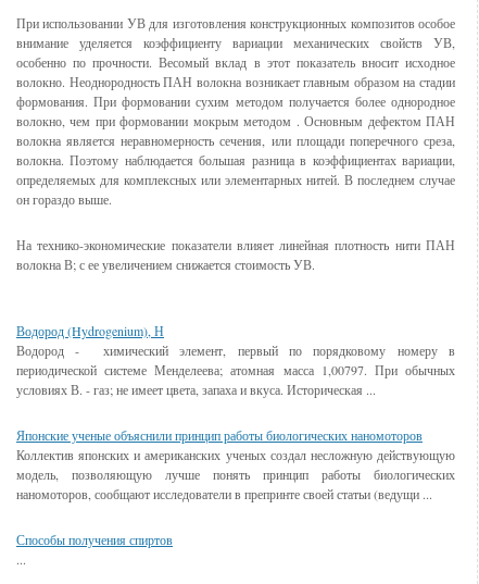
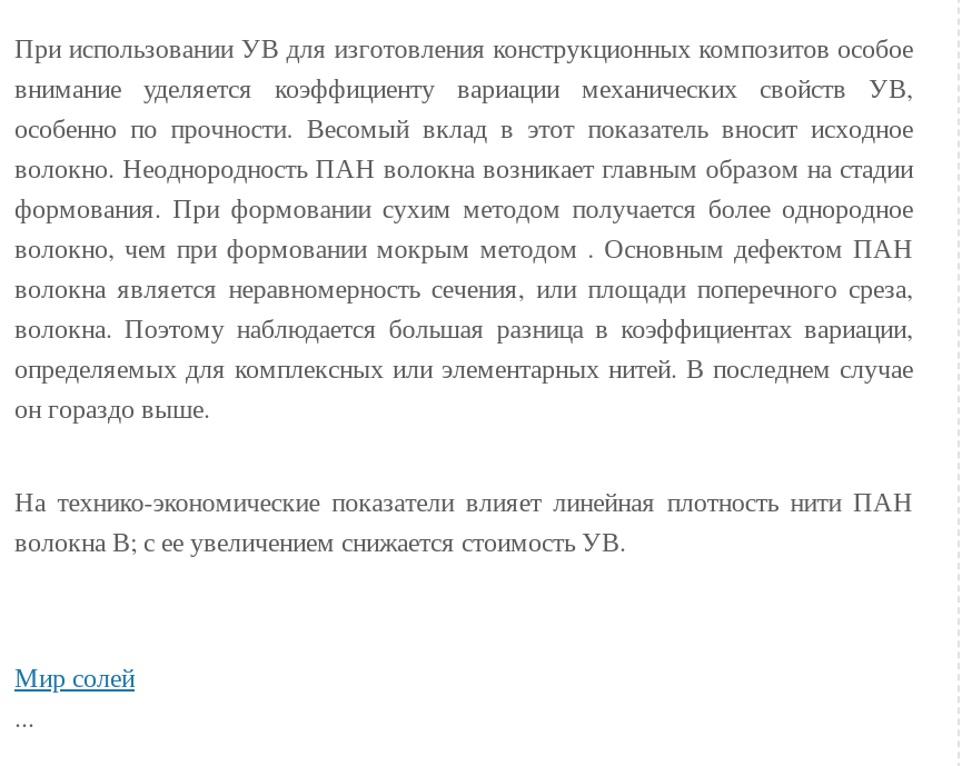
- Водород (Hydrogenium), Н
- Водород - химический элемент, первый по порядковому номеру в
- периодической системе Менделеева; атомная масса 1,00797. При обычных
- условиях В. - газ; не имеет цвета, запаха и вкуса. Историческая ...
- Японские ученые объяснили принцип работы биологических наномоторов
- Коллектив японских и американских ученых создал несложную действующую
- модель, позволяющую лучше понять принцип работы биологических
- наномоторов, сообщают исследователи в препринте своей статьи (ведущи ...
- Способы получения спиртов
+ Мир солей
